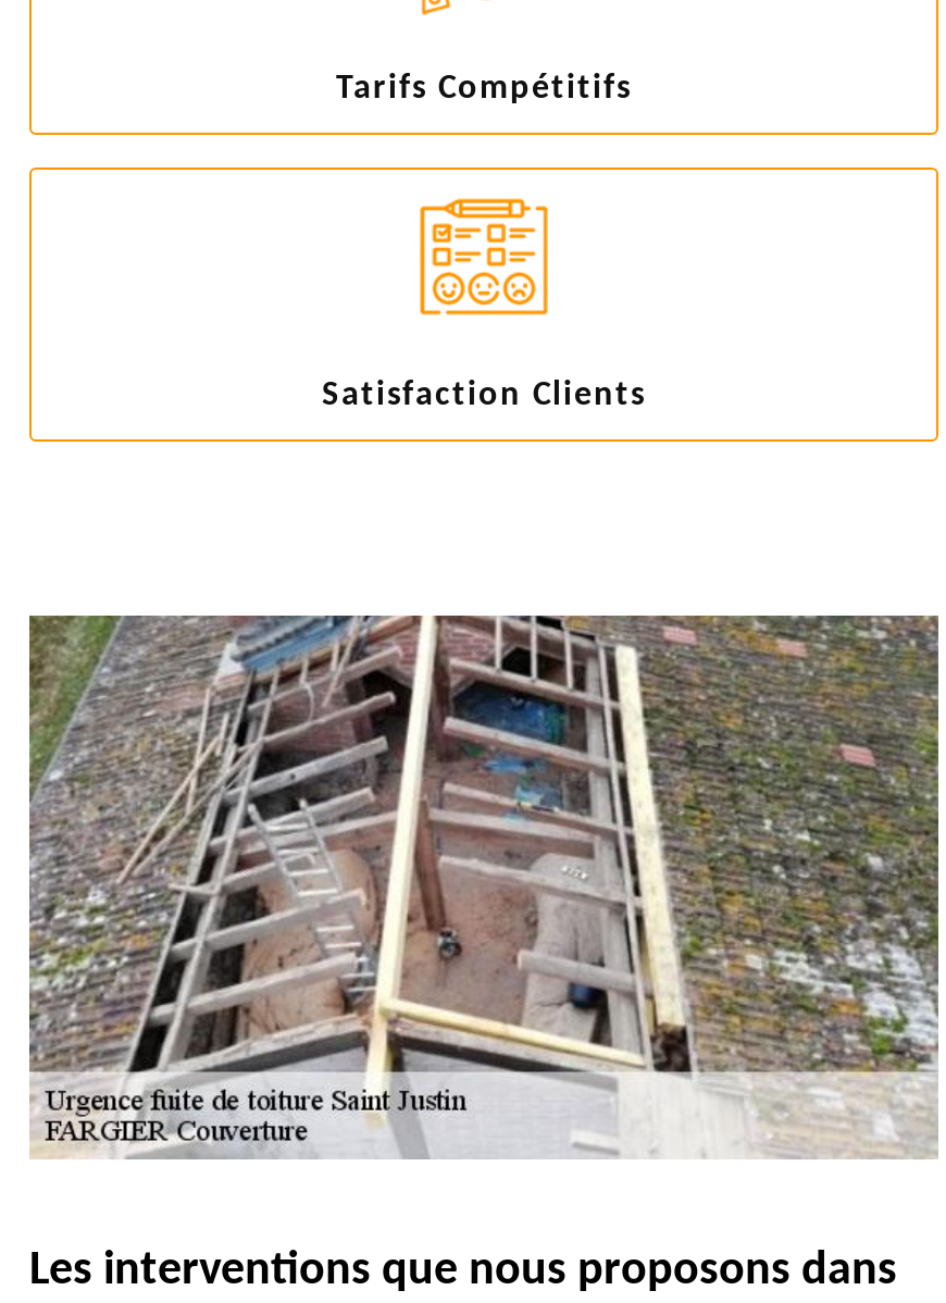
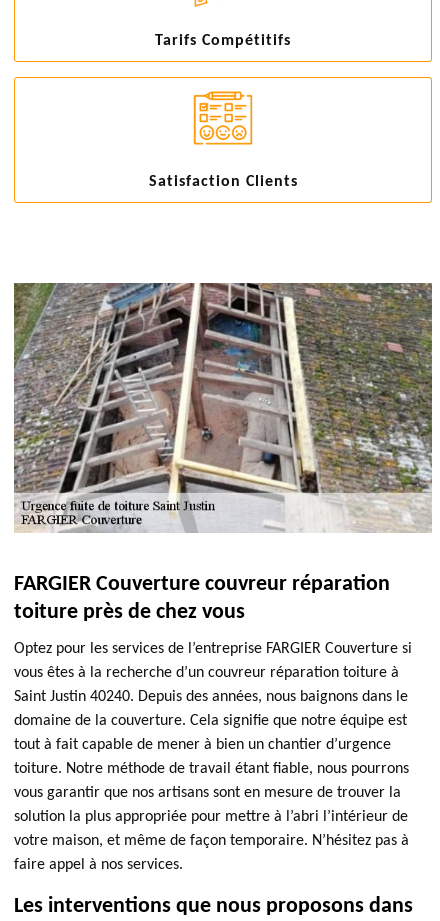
+ FARGIER Couverture couvreur réparation
+ toiture près de chez vous
+ Optez pour les services de l’entreprise FARGIER Couverture si
+ vous êtes à la recherche d’un couvreur réparation toiture à
+ Saint Justin 40240. Depuis des années, nous baignons dans le
+ domaine de la couverture. Cela signifie que notre équipe est
+ tout à fait capable de mener à bien un chantier d’urgence
+ toiture. Notre méthode de travail étant fiable, nous pourrons
+ vous garantir que nos artisans sont en mesure de trouver la
+ solution la plus appropriée pour mettre à l’abri l’intérieur de
+ votre maison, et même de façon temporaire. N’hésitez pas à
+ faire appel à nos services.
